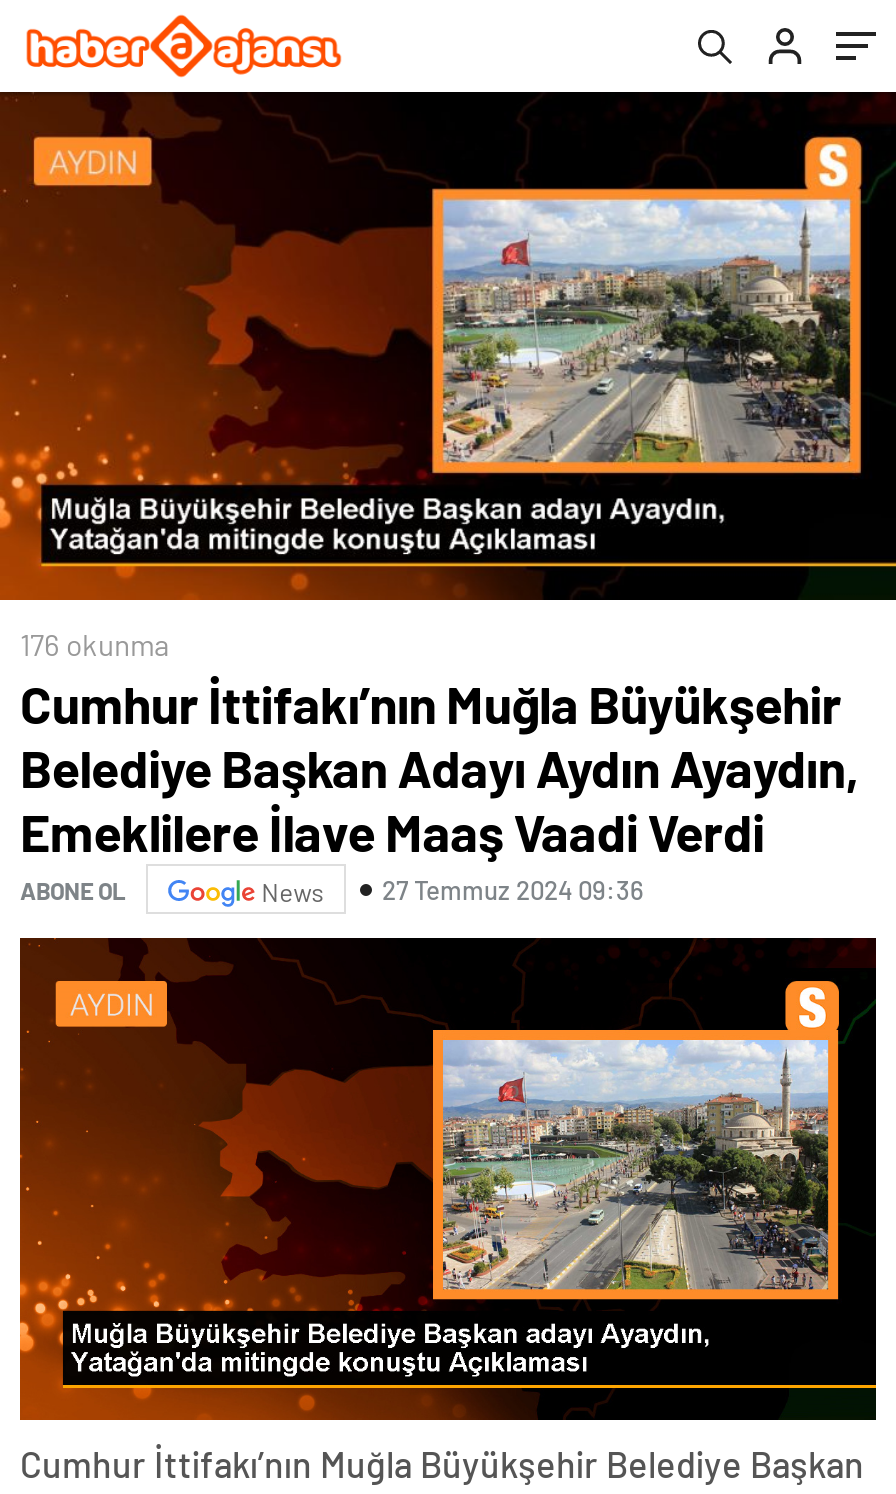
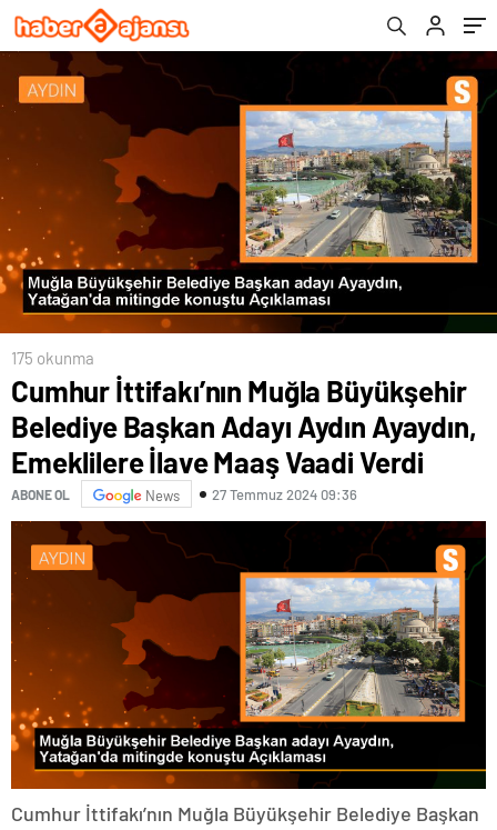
- 176 okunma
+ 175 okunma
